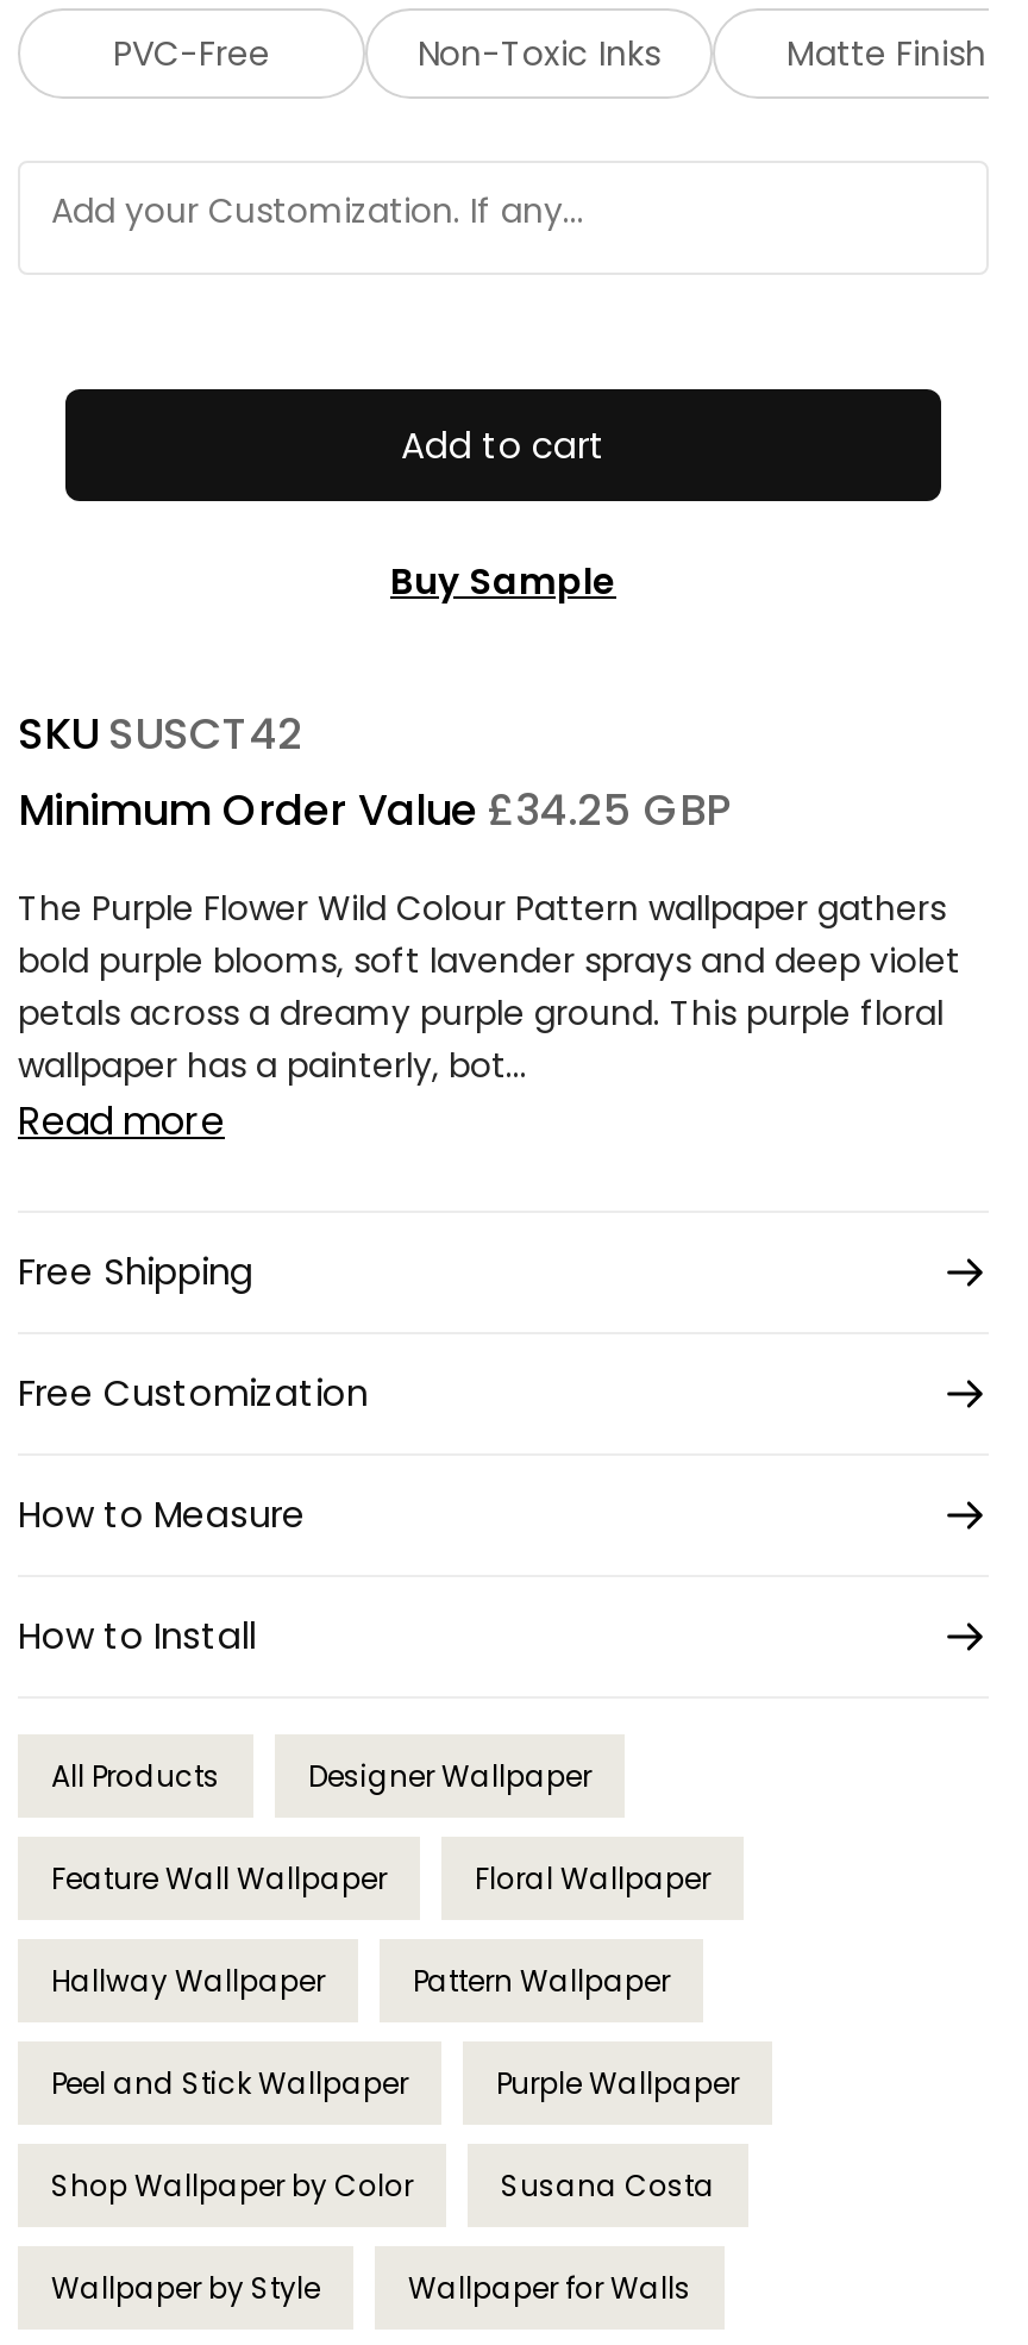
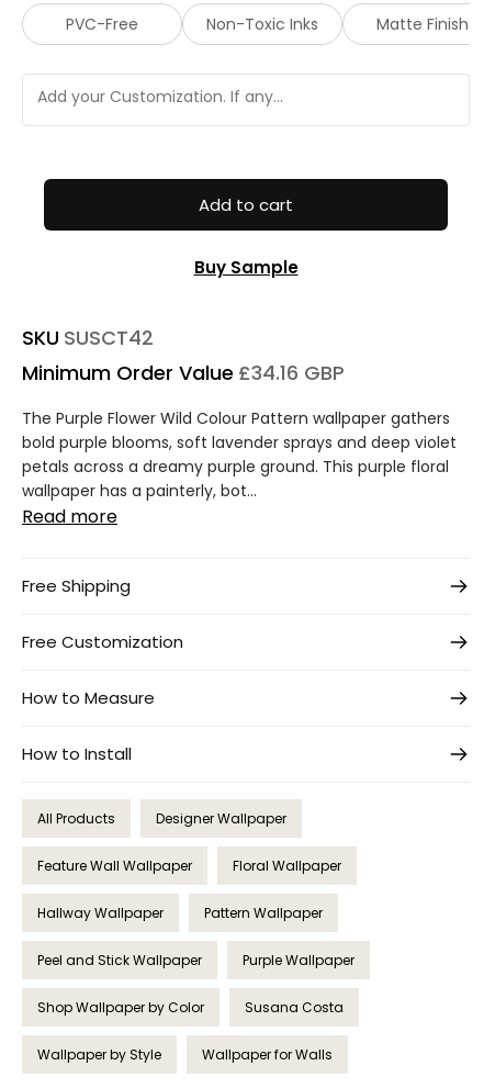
- Minimum Order Value £34.25 GBP
+ Minimum Order Value £34.16 GBP
